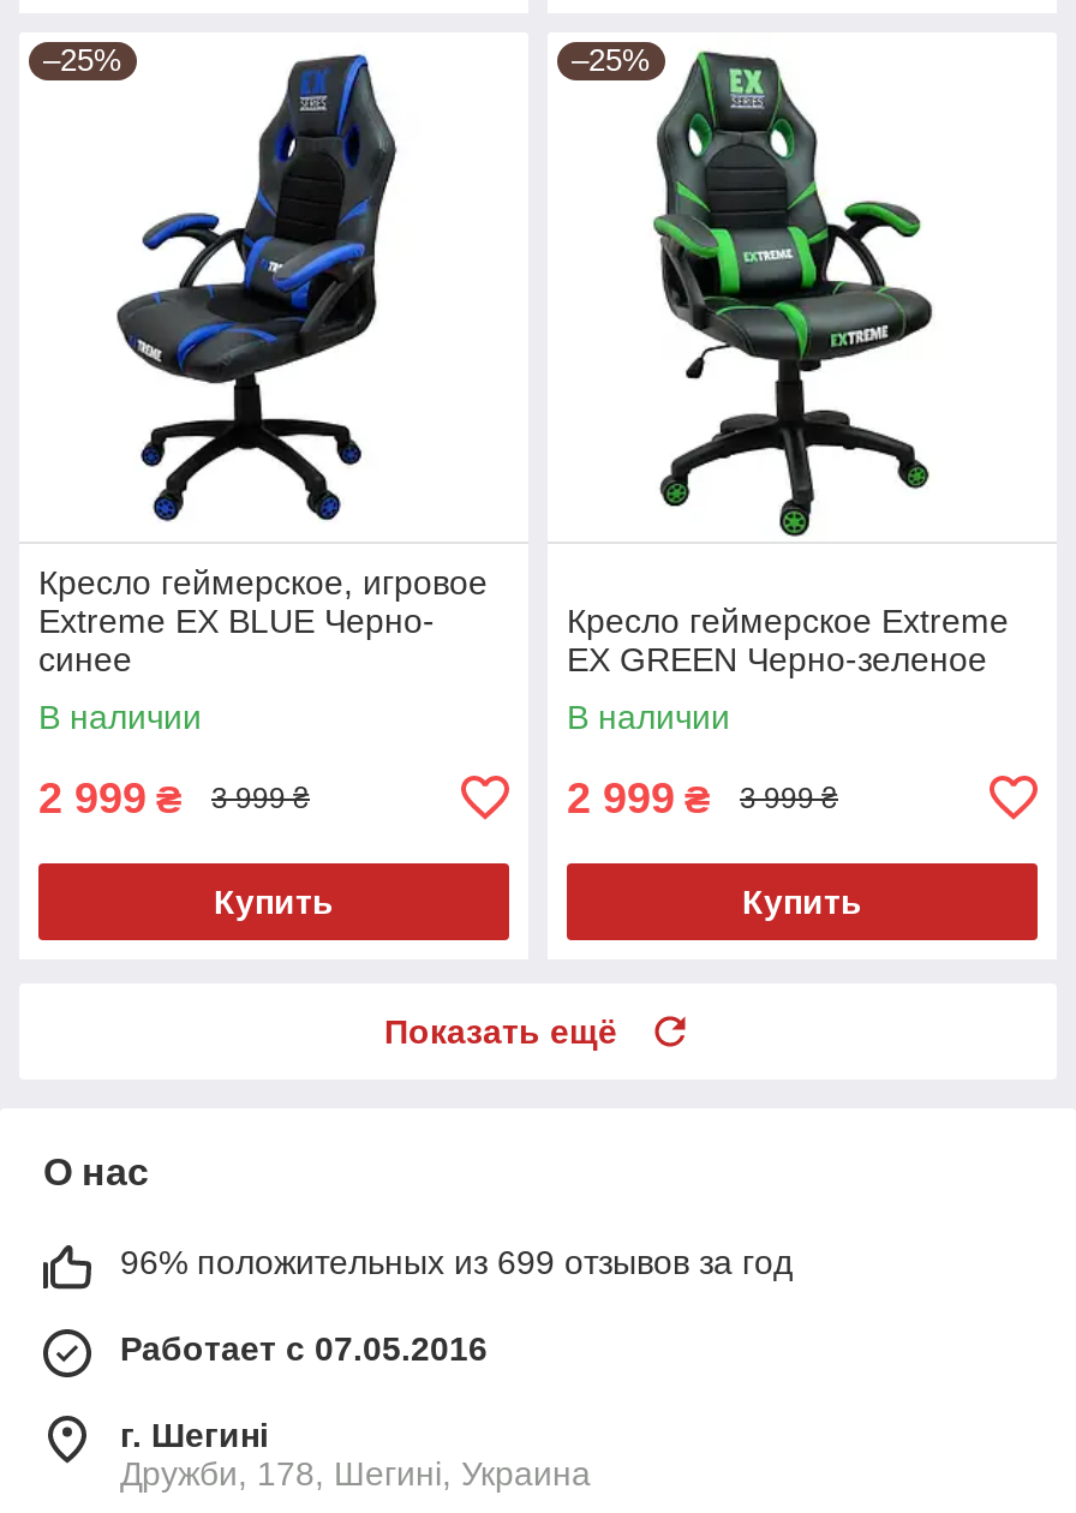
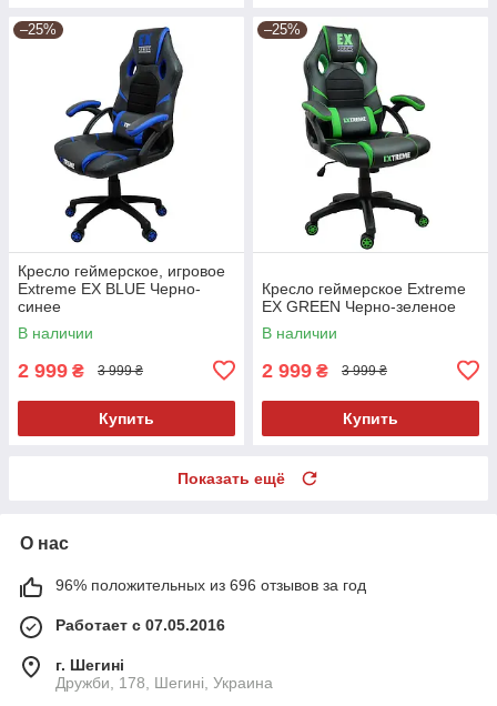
- 96% положительных из 699 отзывов за год
+ 96% положительных из 696 отзывов за год
